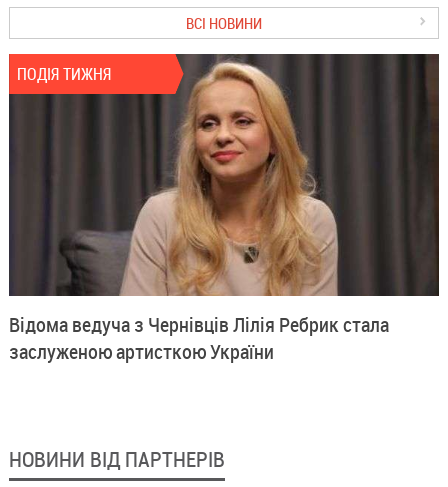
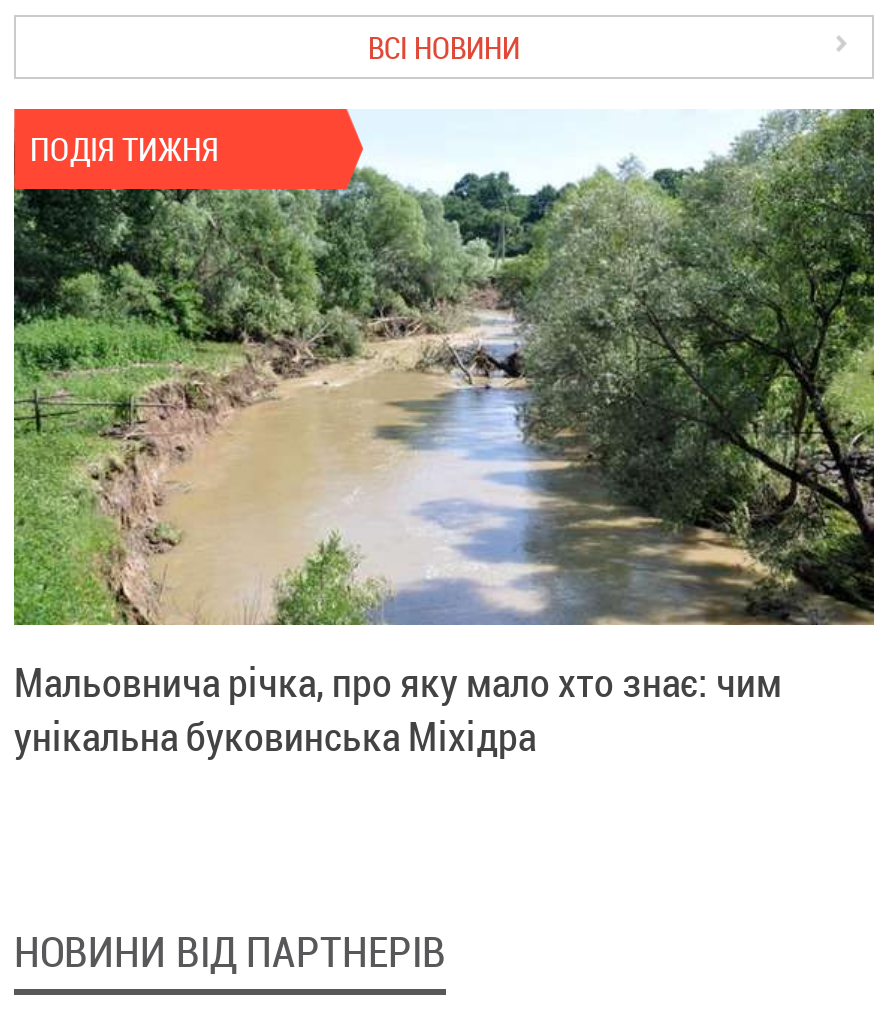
- [image]
- Відома ведуча з Чернівців Лілія Ребрик стала
- заслуженою артисткою України
+ [image]
+ Мальовнича річка, про яку мало хто знає: чим
+ унікальна буковинська Міхідра
